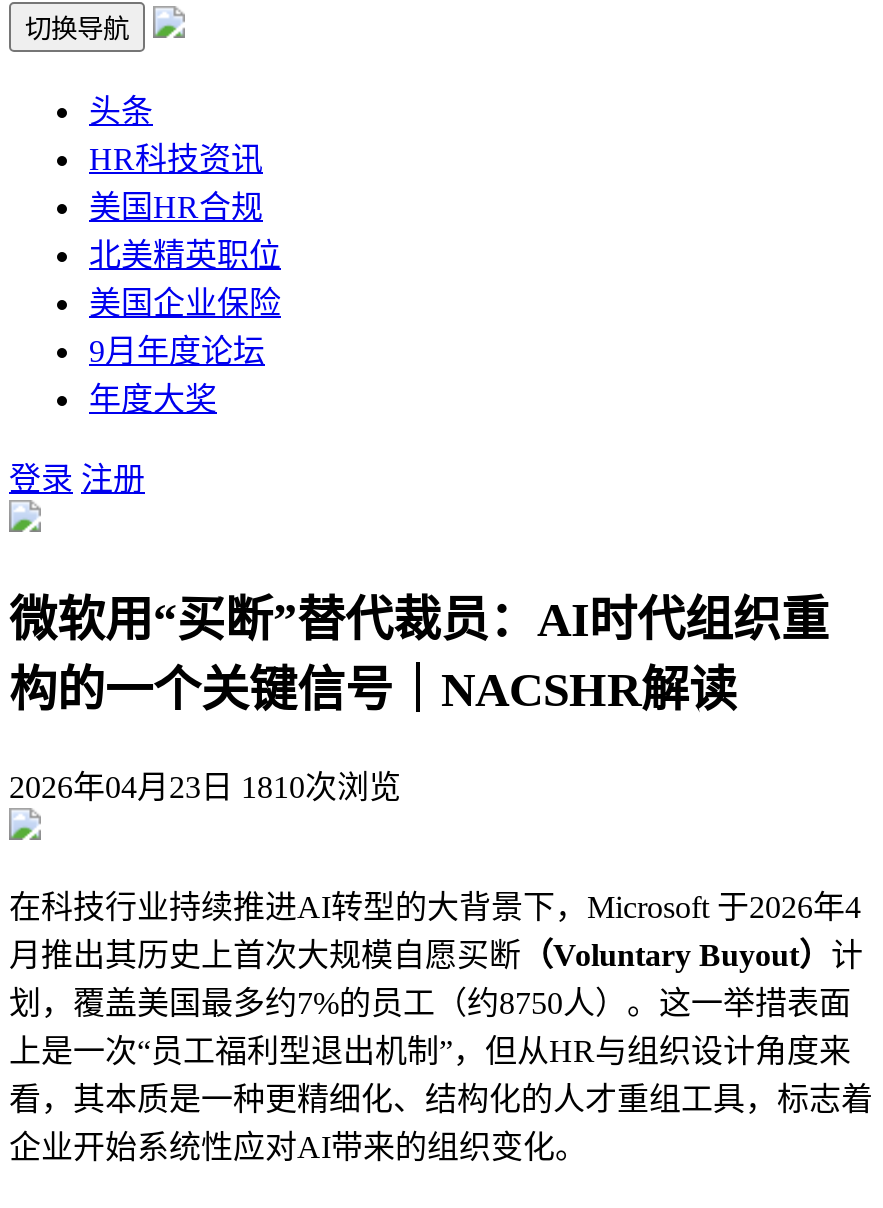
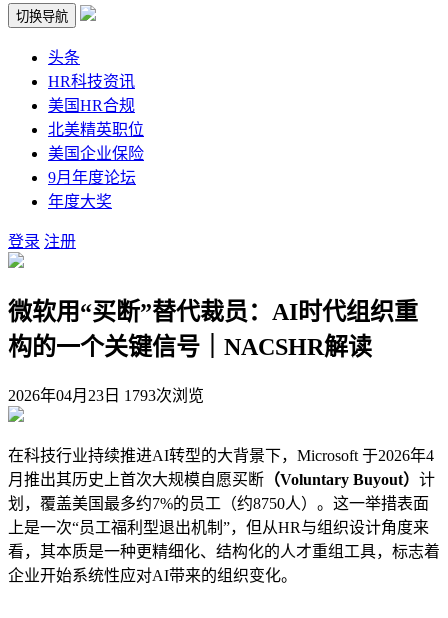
- 2026年04月23日 1810次浏览
+ 2026年04月23日 1793次浏览
